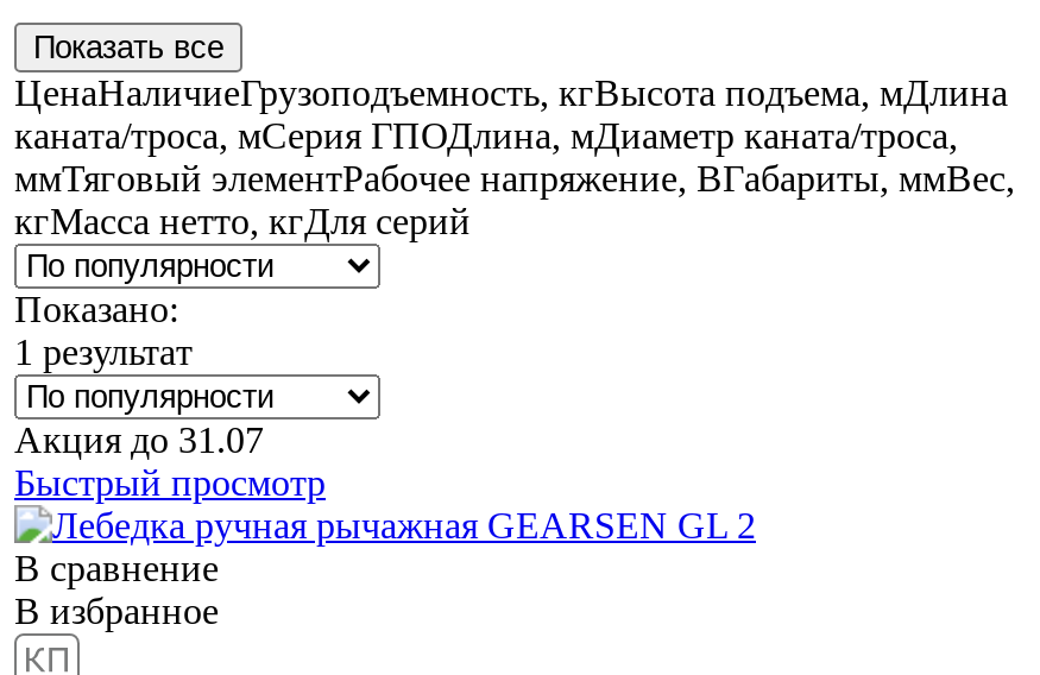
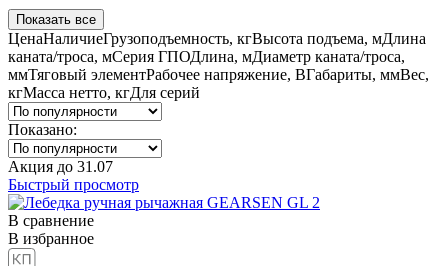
- 1 результат
